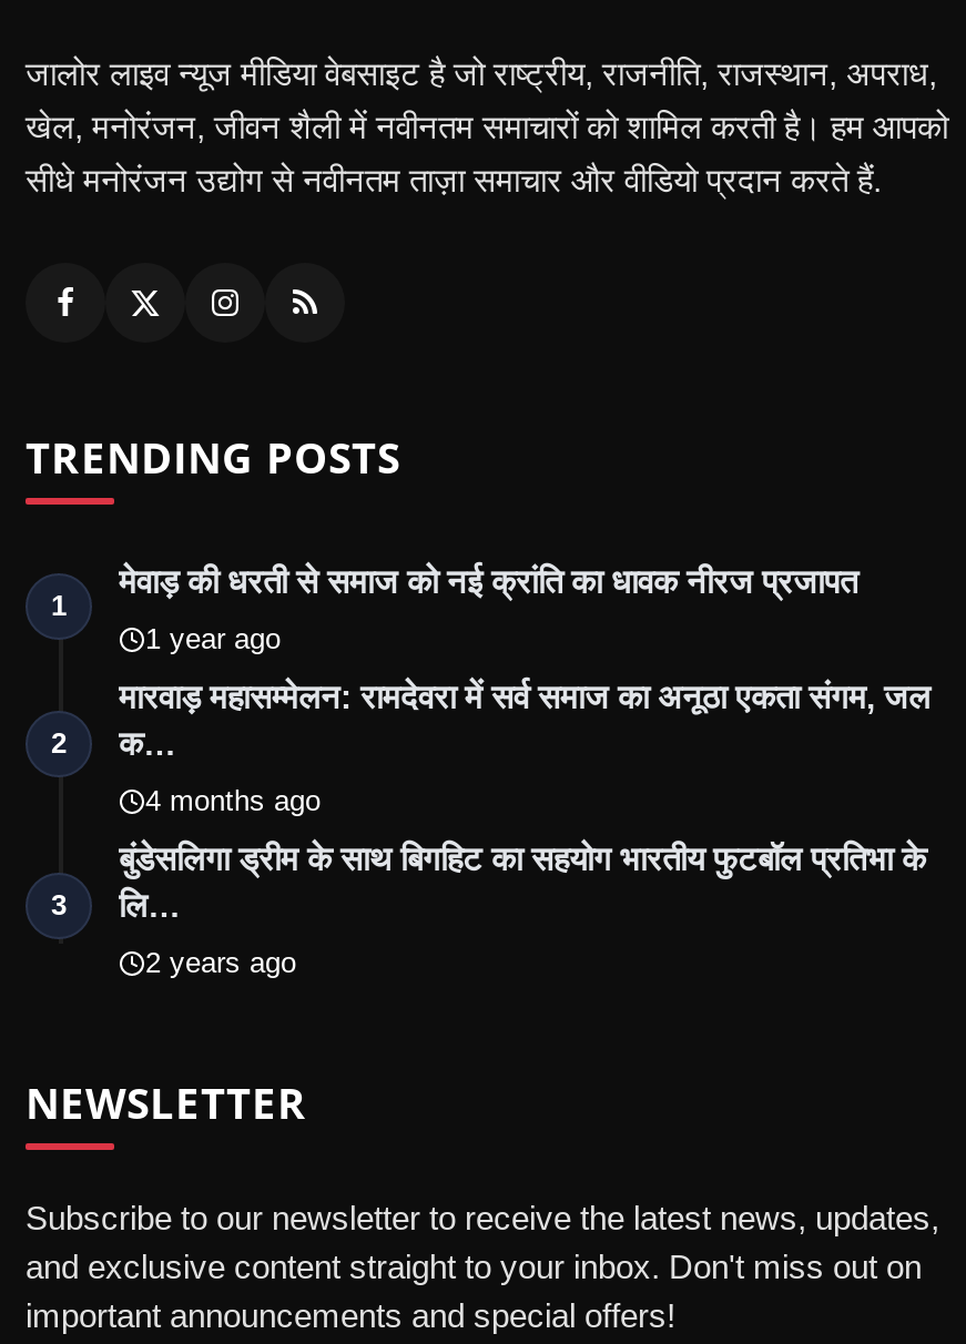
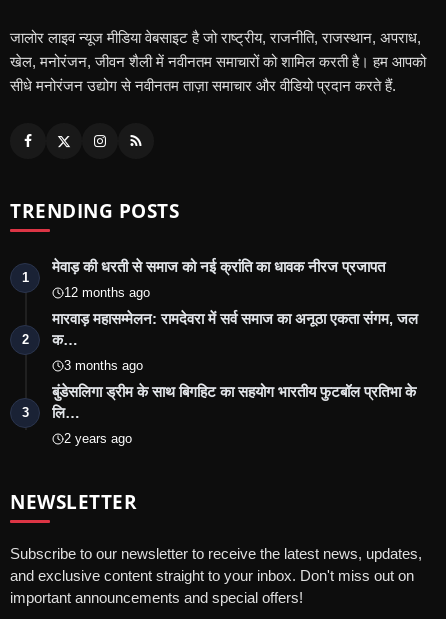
- 1 year ago
+ 12 months ago

- 4 months ago
+ 3 months ago
